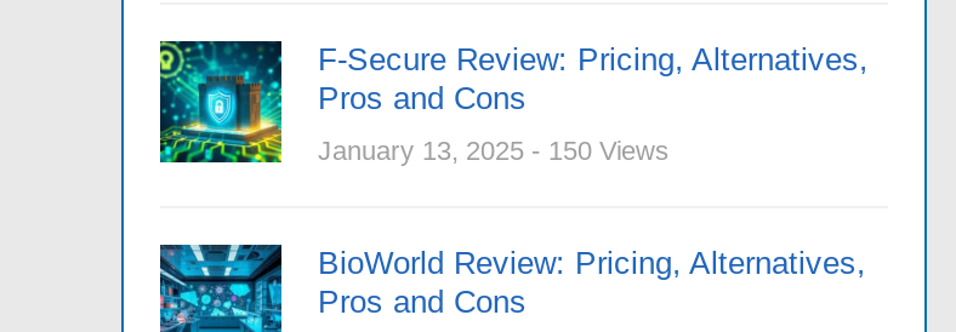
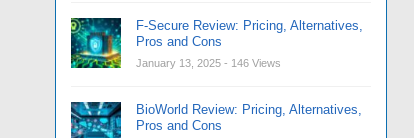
- January 13, 2025 - 150 Views
+ January 13, 2025 - 146 Views
